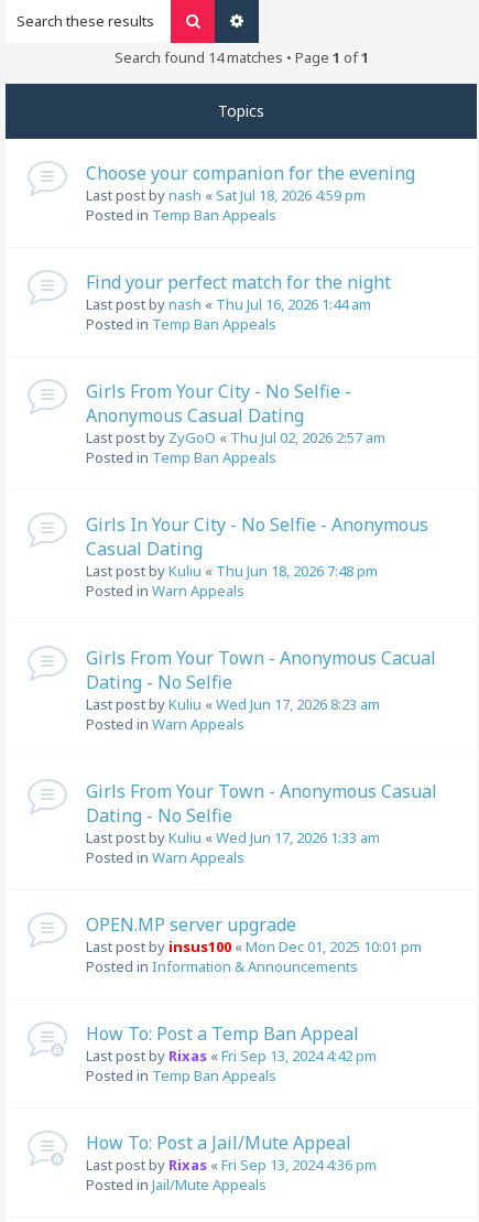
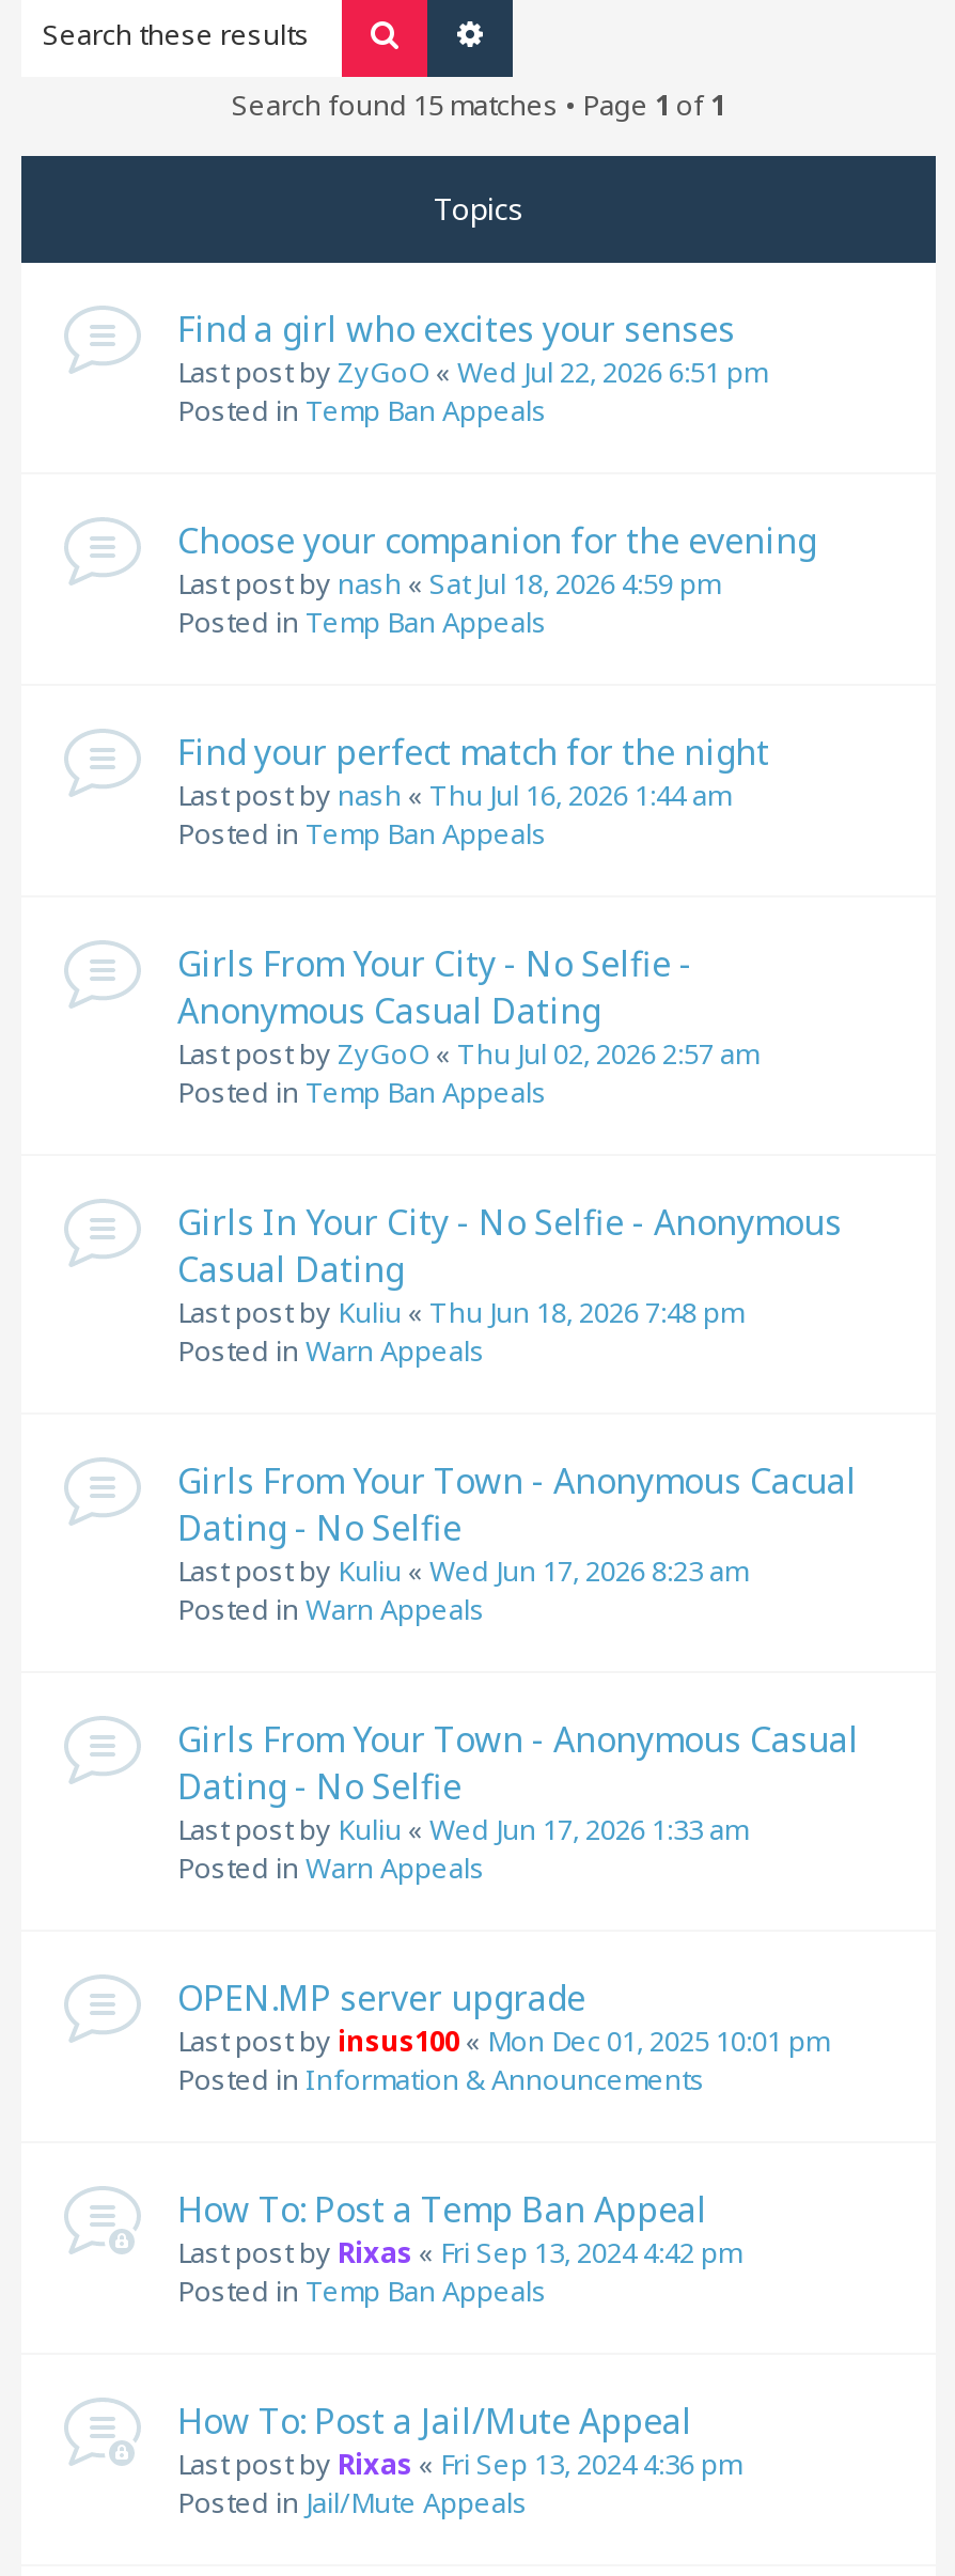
- Search found 14 matches • Page 1 of 1
+ Search found 15 matches • Page 1 of 1

+ Find a girl who excites your senses
+ Last post by ZyGoO «Wed Jul 22, 2026 6:51 pm
+ Posted in Temp Ban Appeals
